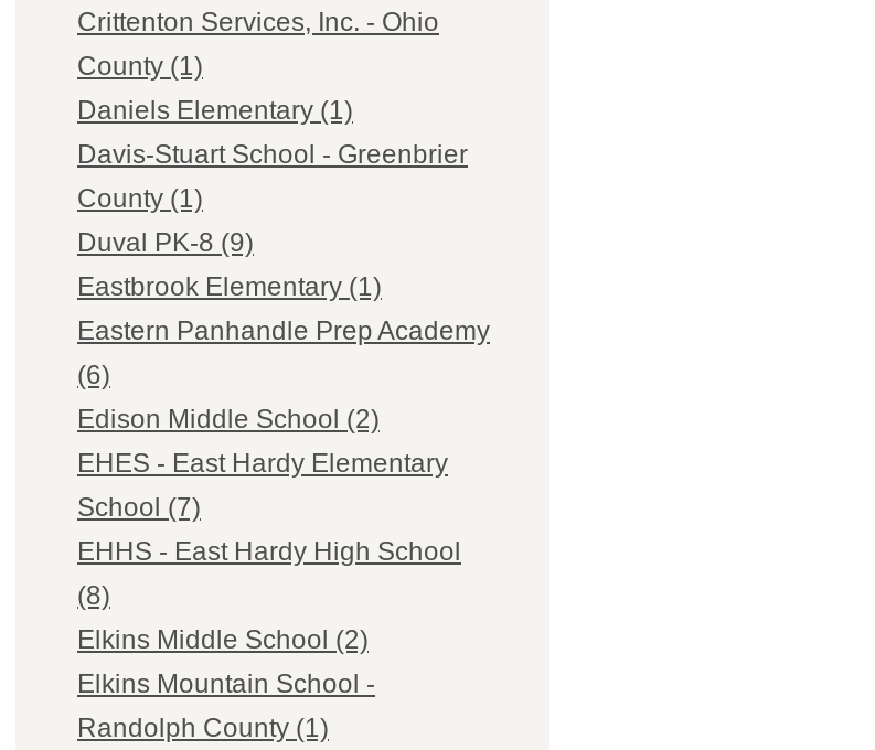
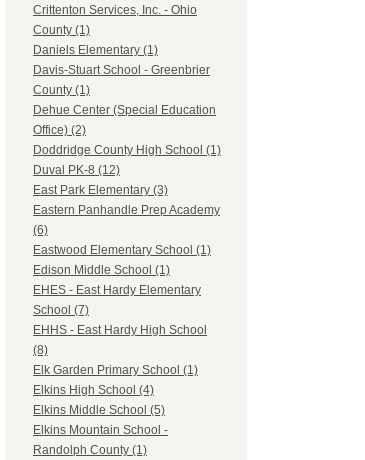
- Duval PK-8 (9)
- Eastbrook Elementary (1)
+ Dehue Center (Special Education
+ Office) (2)
+ Doddridge County High School (1)
+ Duval PK-8 (12)
+ East Park Elementary (3)

- Edison Middle School (2)
+ Eastwood Elementary School (1)
+ Edison Middle School (1)

- Elkins Middle School (2)
+ Elk Garden Primary School (1)
+ Elkins High School (4)
+ Elkins Middle School (5)
